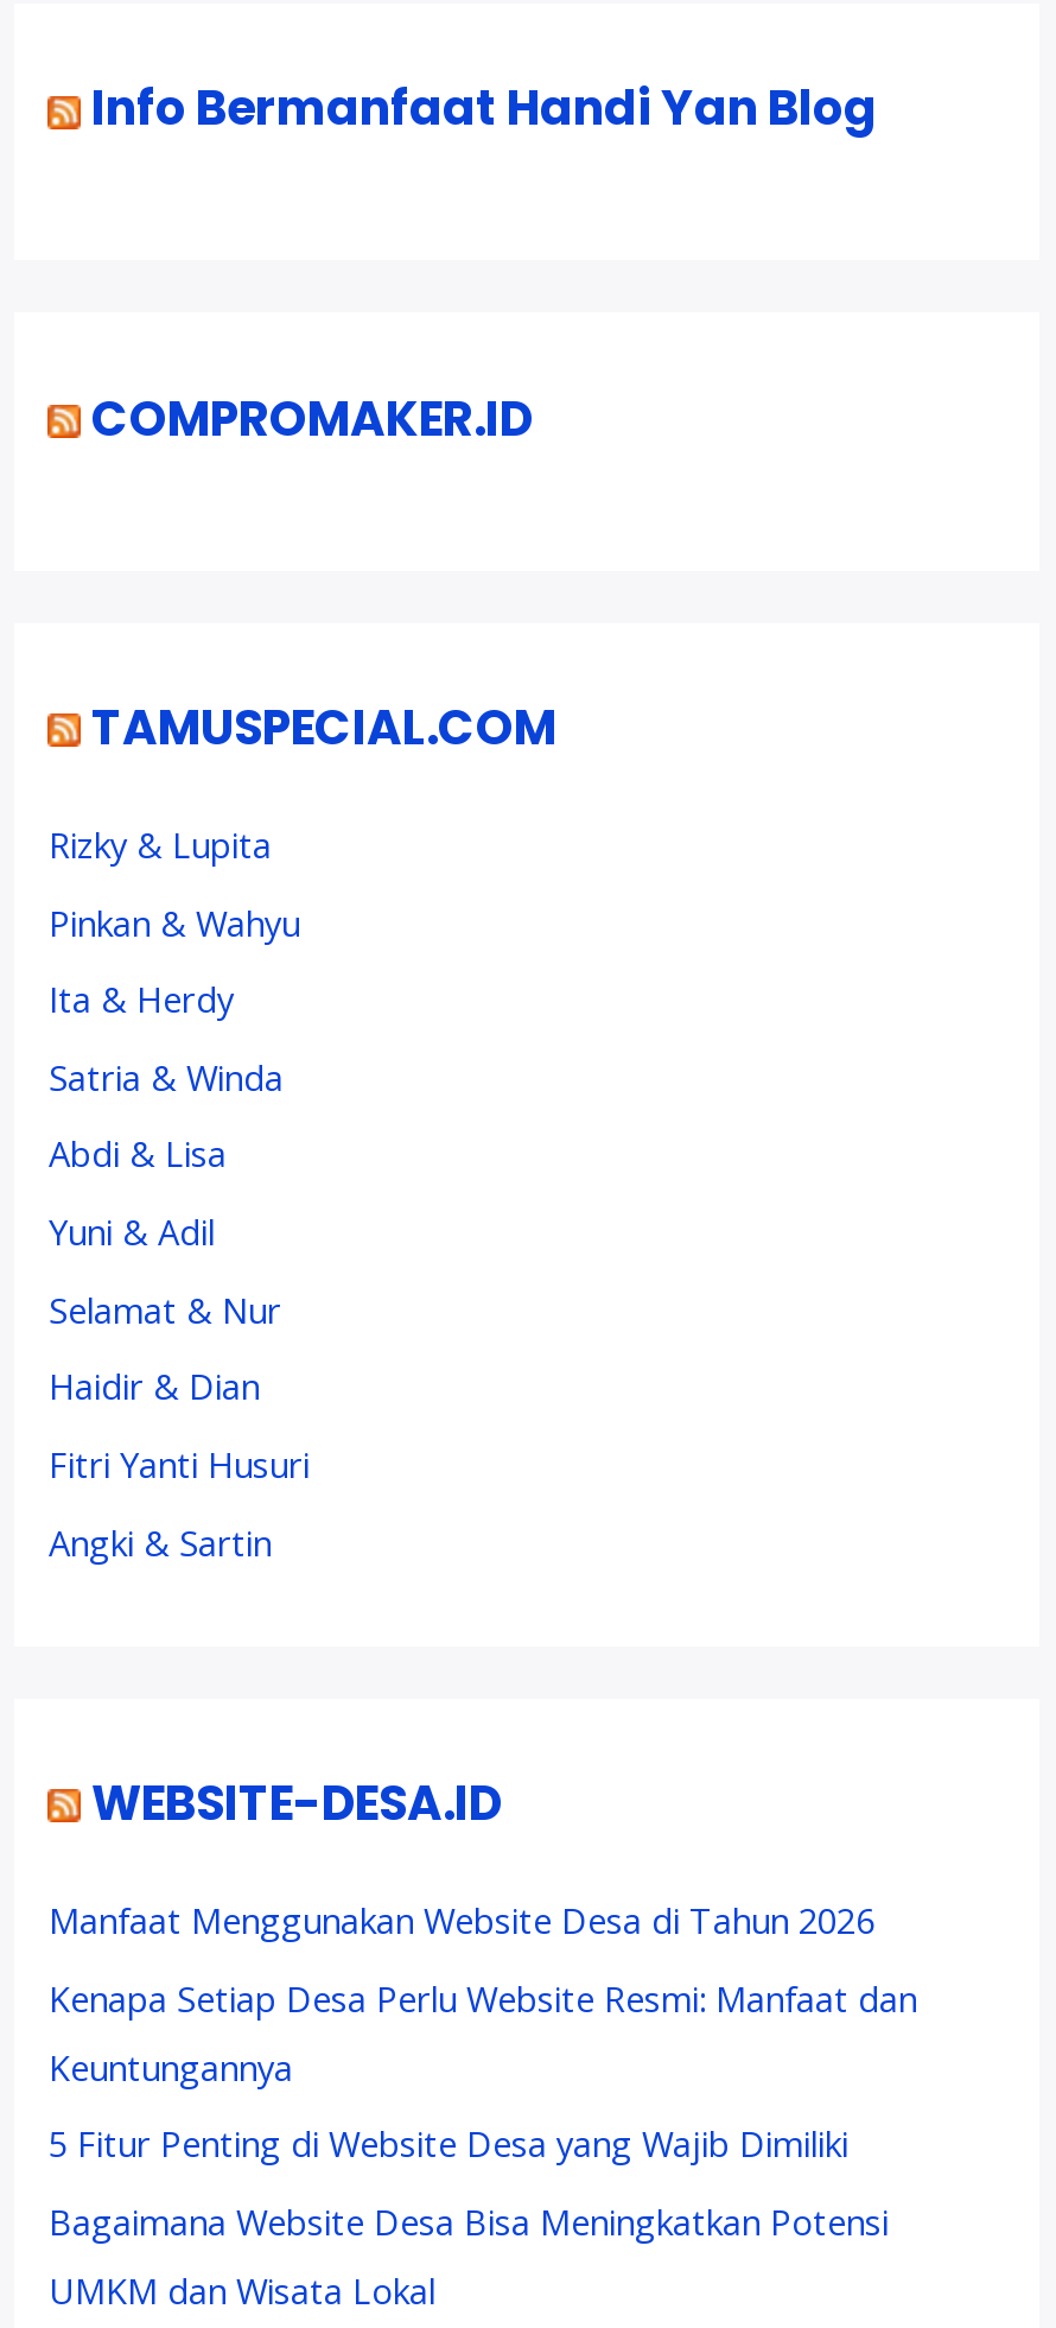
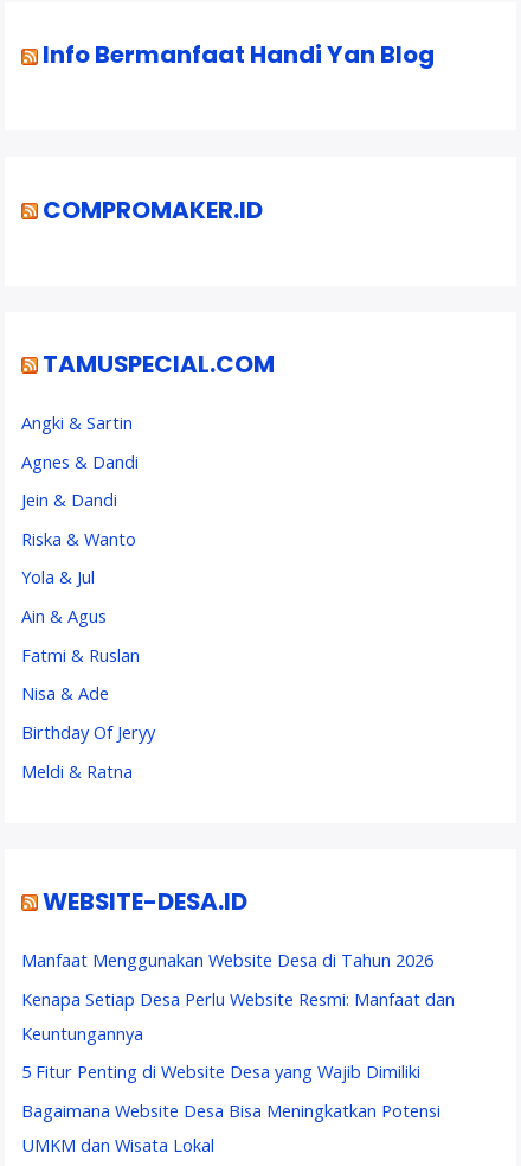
- Rizky & Lupita
- Pinkan & Wahyu
- Ita & Herdy
- Satria & Winda
- Abdi & Lisa
- Yuni & Adil
- Selamat & Nur
- Haidir & Dian
- Fitri Yanti Husuri

moved up: Angki & Sartin

+ Agnes & Dandi
+ Jein & Dandi
+ Riska & Wanto
+ Yola & Jul
+ Ain & Agus
+ Fatmi & Ruslan
+ Nisa & Ade
+ Birthday Of Jeryy
+ Meldi & Ratna
